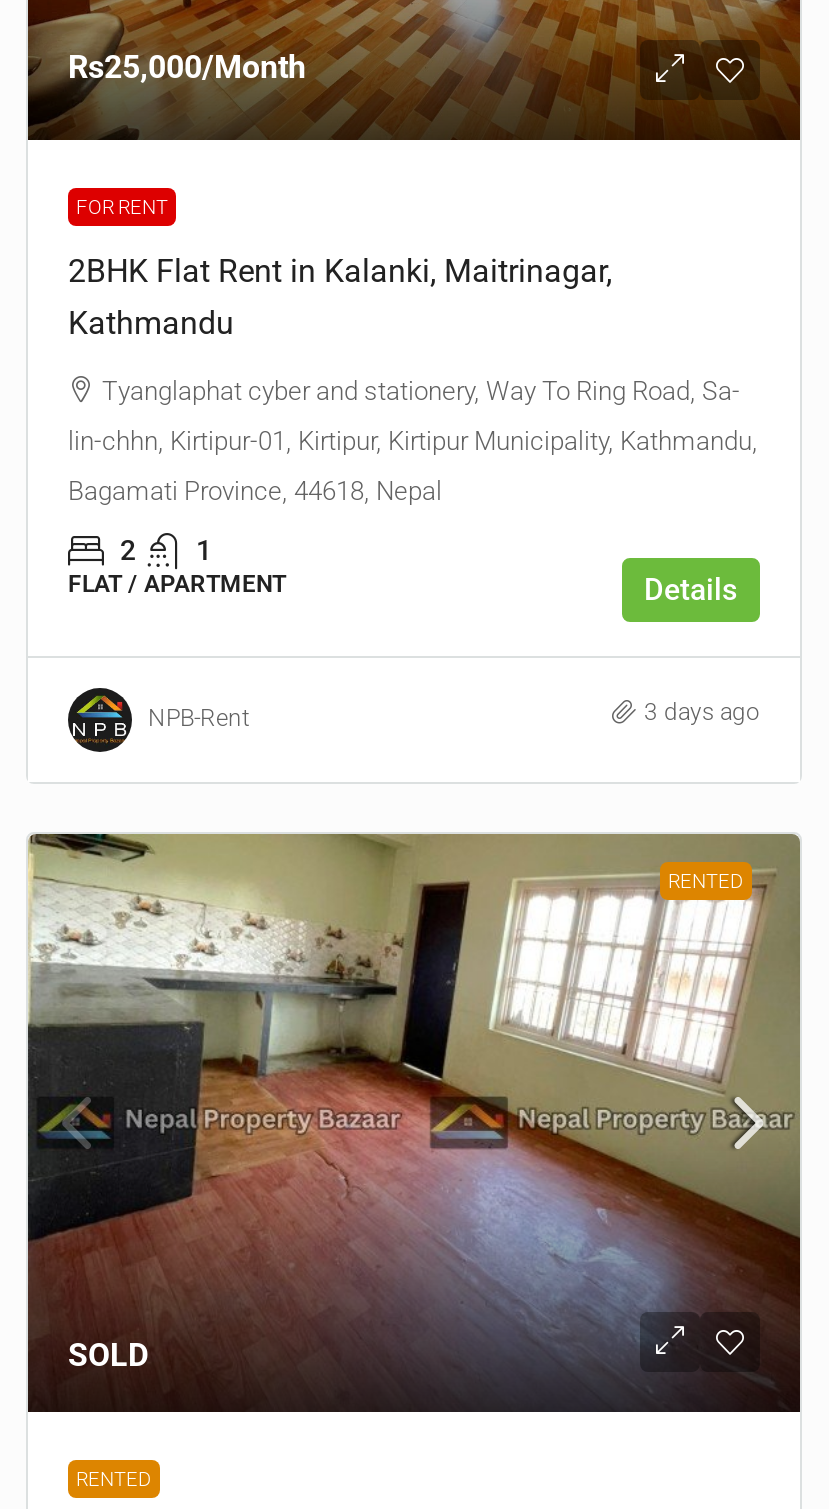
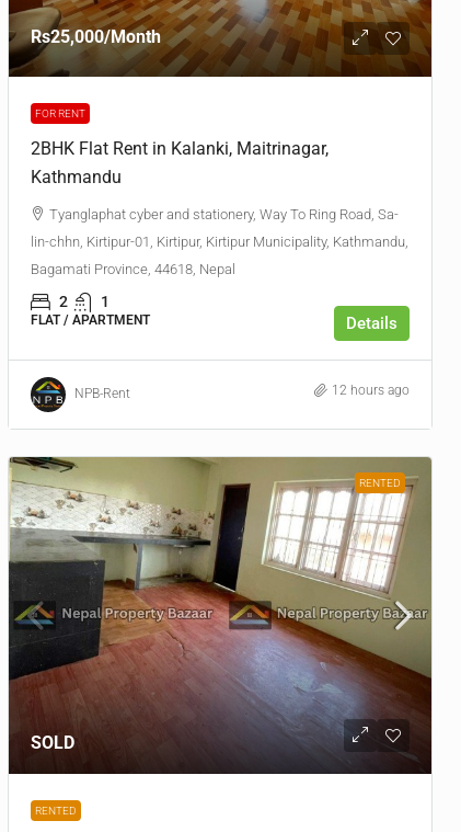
- 3 days ago
+ 12 hours ago
